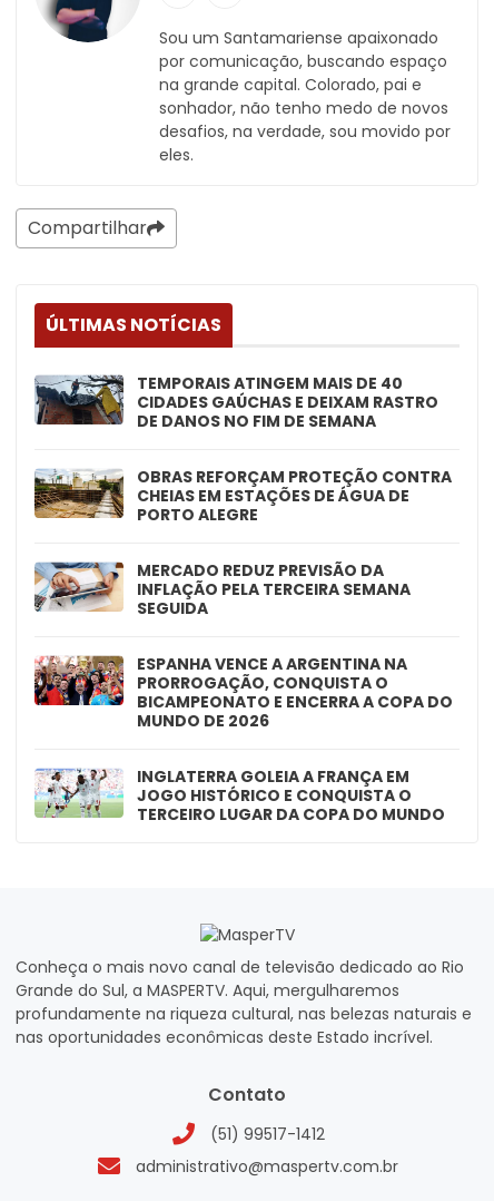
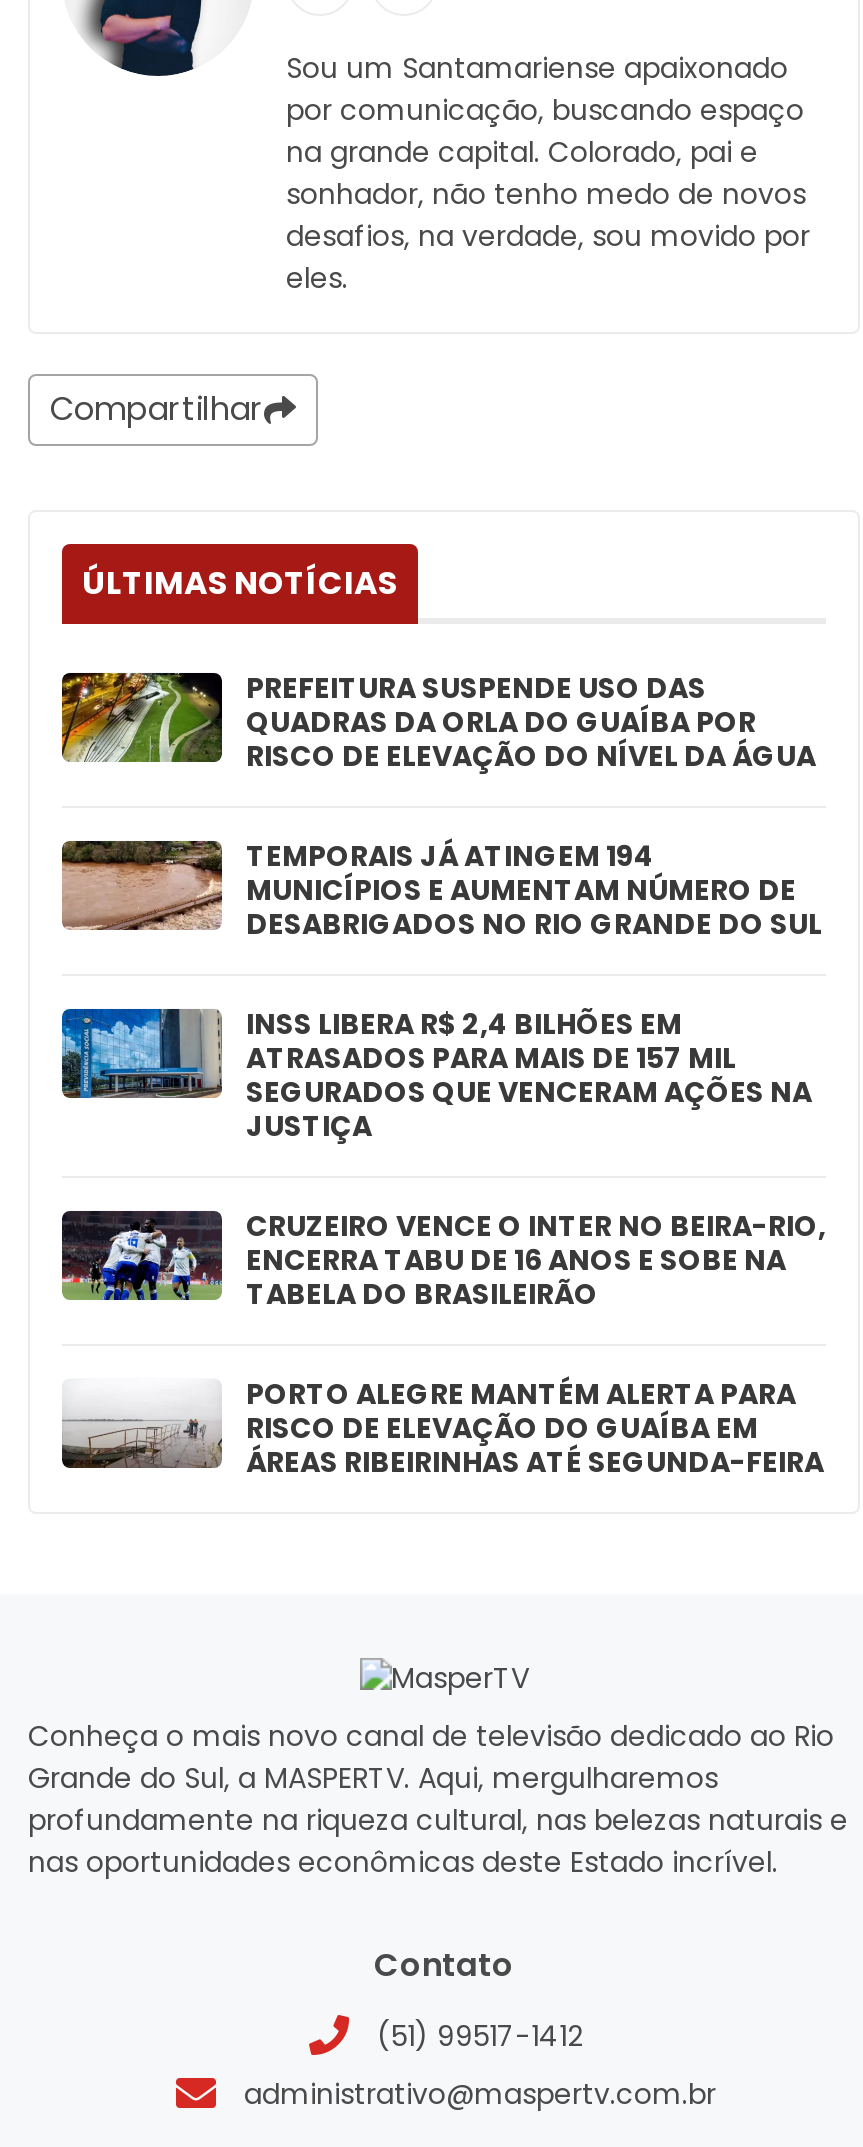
- [image]
- TEMPORAIS ATINGEM MAIS DE 40
- CIDADES GAÚCHAS E DEIXAM RASTRO
- DE DANOS NO FIM DE SEMANA
+ [image]
+ PREFEITURA SUSPENDE USO DAS
+ QUADRAS DA ORLA DO GUAÍBA POR
+ RISCO DE ELEVAÇÃO DO NÍVEL DA ÁGUA

- [image]
- OBRAS REFORÇAM PROTEÇÃO CONTRA
- CHEIAS EM ESTAÇÕES DE ÁGUA DE
- PORTO ALEGRE
+ [image]
+ TEMPORAIS JÁ ATINGEM 194
+ MUNICÍPIOS E AUMENTAM NÚMERO DE
+ DESABRIGADOS NO RIO GRANDE DO SUL

- [image]
- MERCADO REDUZ PREVISÃO DA
- INFLAÇÃO PELA TERCEIRA SEMANA
- SEGUIDA
+ [image]
+ INSS LIBERA R$ 2,4 BILHÕES EM
+ ATRASADOS PARA MAIS DE 157 MIL
+ SEGURADOS QUE VENCERAM AÇÕES NA
+ JUSTIÇA

- [image]
- ESPANHA VENCE A ARGENTINA NA
- PRORROGAÇÃO, CONQUISTA O
- BICAMPEONATO E ENCERRA A COPA DO
- MUNDO DE 2026
+ [image]
+ CRUZEIRO VENCE O INTER NO BEIRA-RIO,
+ ENCERRA TABU DE 16 ANOS E SOBE NA
+ TABELA DO BRASILEIRÃO

- [image]
- INGLATERRA GOLEIA A FRANÇA EM
- JOGO HISTÓRICO E CONQUISTA O
- TERCEIRO LUGAR DA COPA DO MUNDO
+ [image]
+ PORTO ALEGRE MANTÉM ALERTA PARA
+ RISCO DE ELEVAÇÃO DO GUAÍBA EM
+ ÁREAS RIBEIRINHAS ATÉ SEGUNDA-FEIRA
